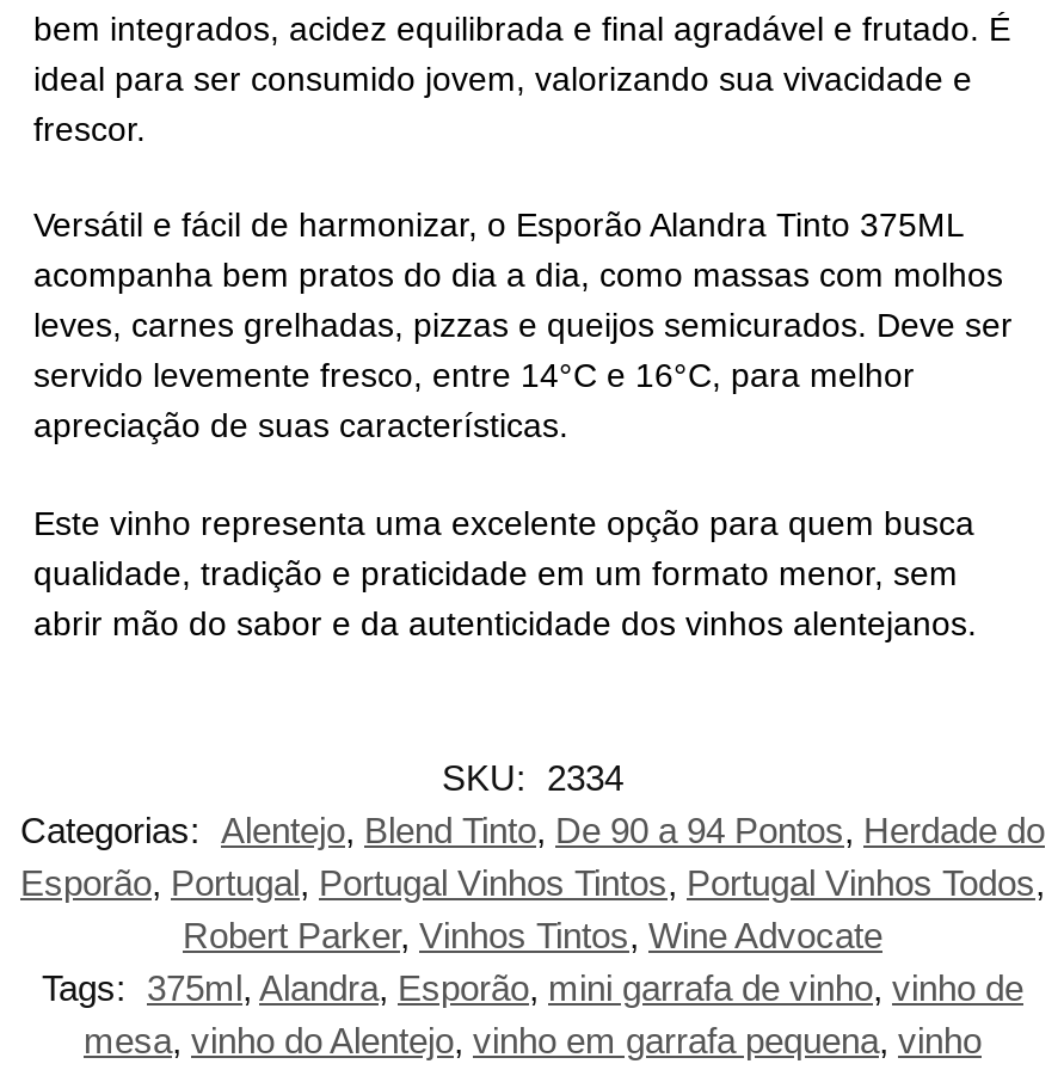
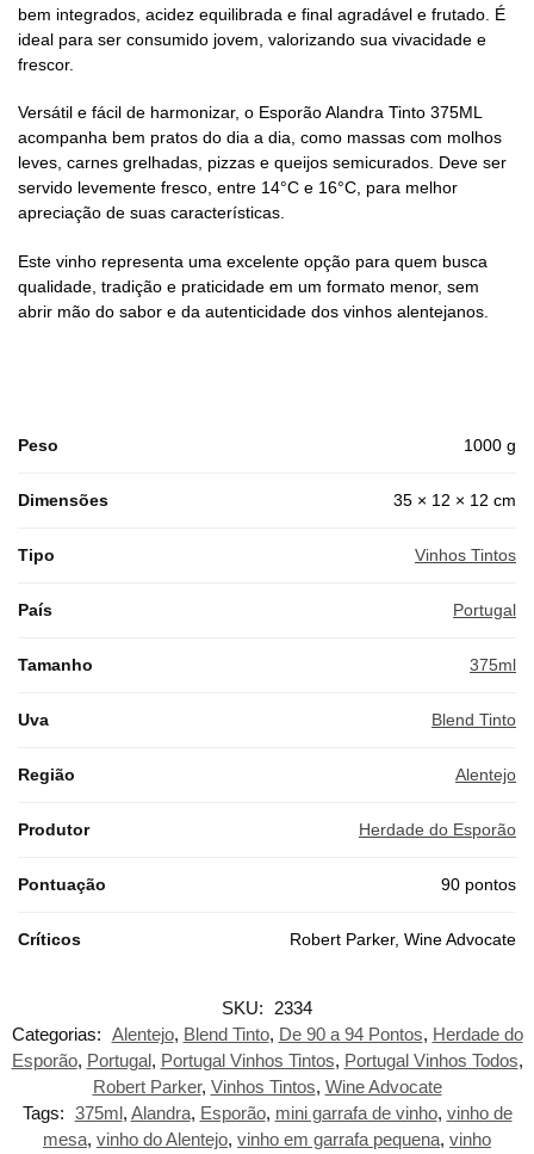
+ Peso
+ 1000 g
+ Dimensões
+ 35 × 12 × 12 cm
+ Tipo
+ Vinhos Tintos
+ País
+ Portugal
+ Tamanho
+ 375ml
+ Uva
+ Blend Tinto
+ Região
+ Alentejo
+ Produtor
+ Herdade do Esporão
+ Pontuação
+ 90 pontos
+ Críticos
+ Robert Parker, Wine Advocate
